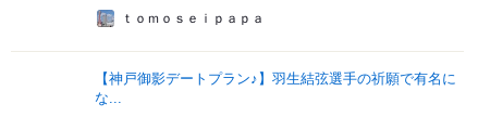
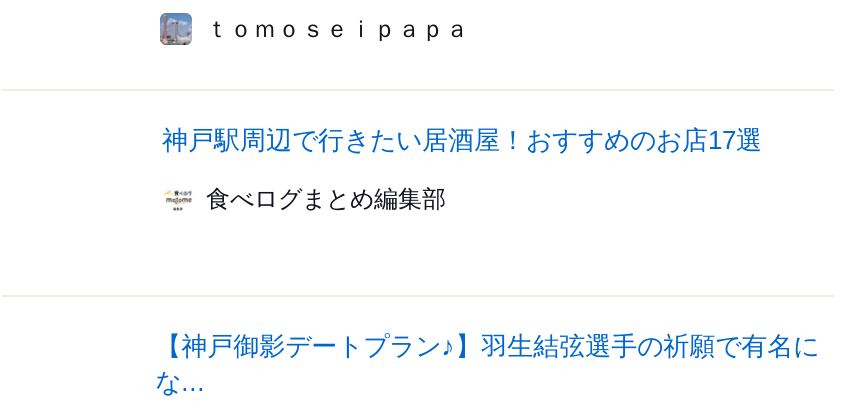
+ 神戸駅周辺で行きたい居酒屋！おすすめのお店17選
+ 食べログまとめ編集部
